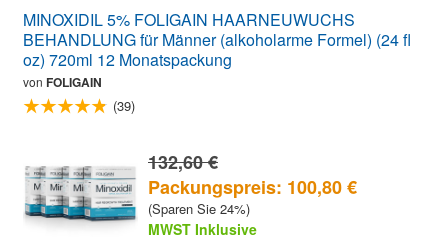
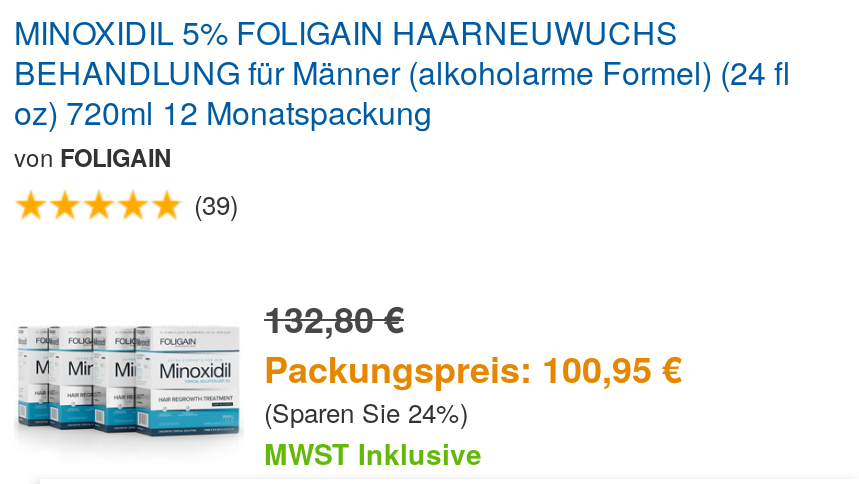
- 132,60 €
+ 132,80 €

- Packungspreis: 100,80 €
+ Packungspreis: 100,95 €
